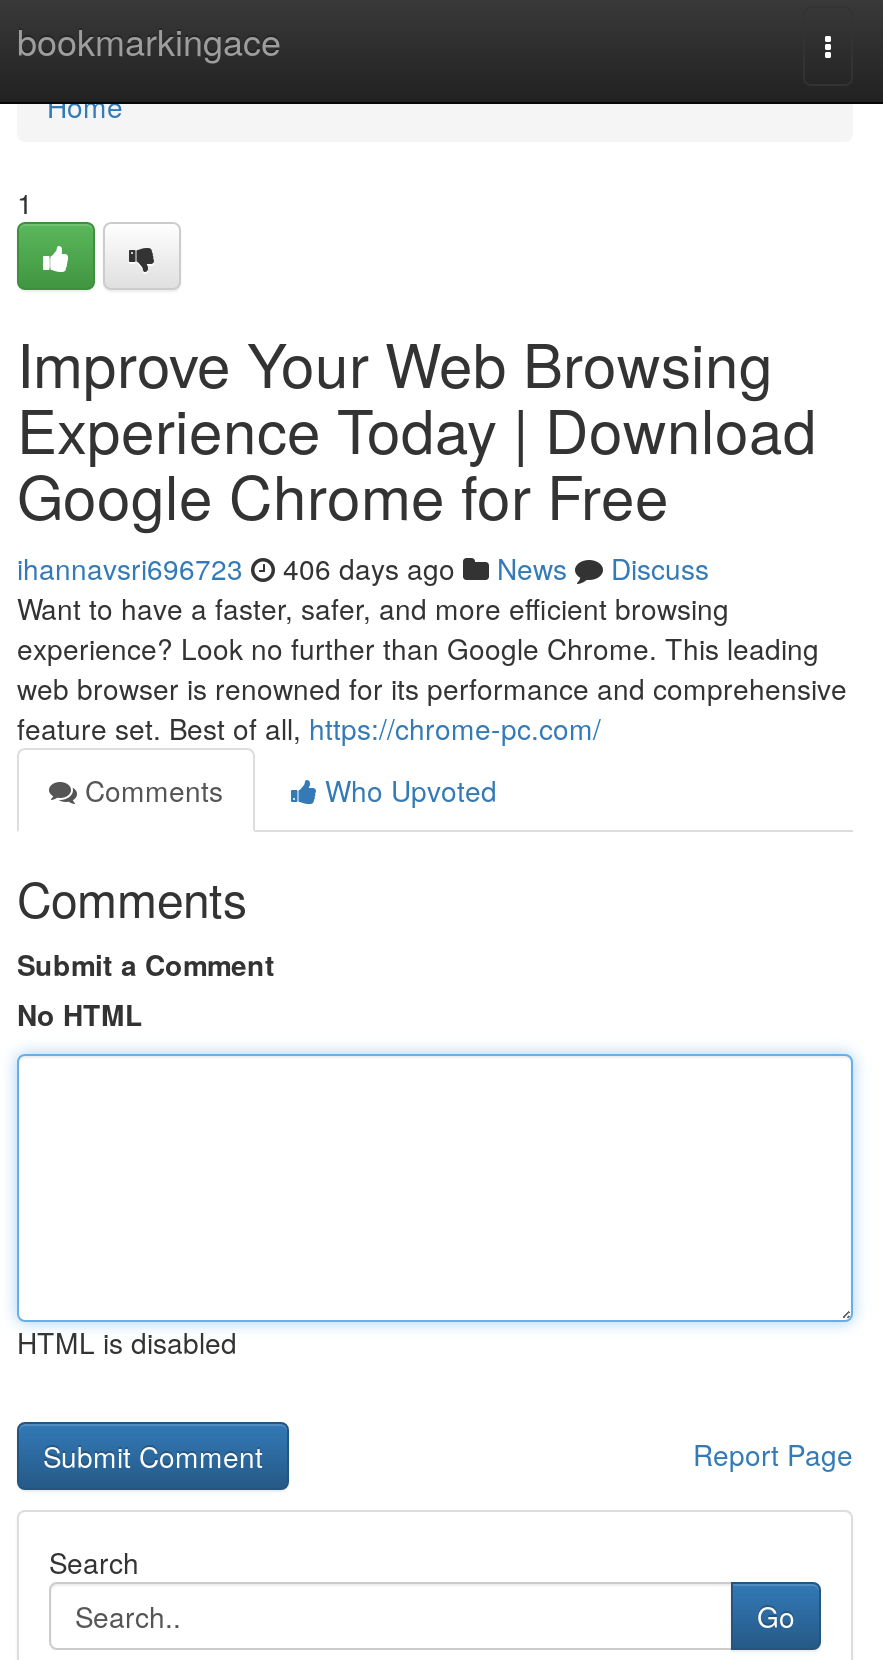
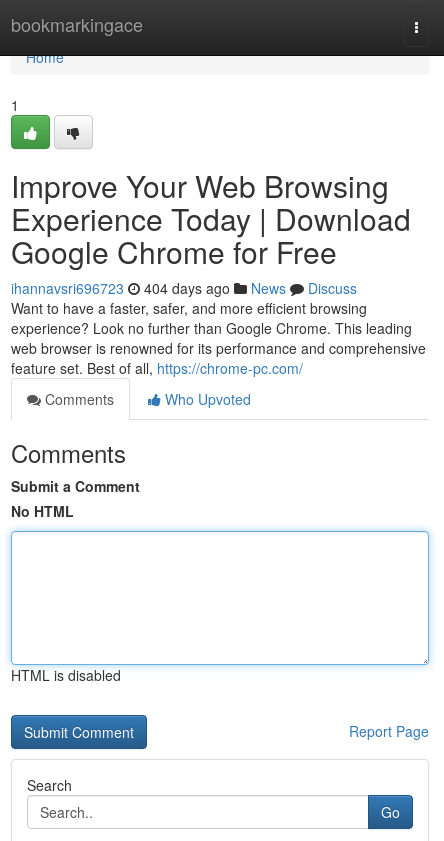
- ihannavsri696723 406 days ago News Discuss
+ ihannavsri696723 404 days ago News Discuss
